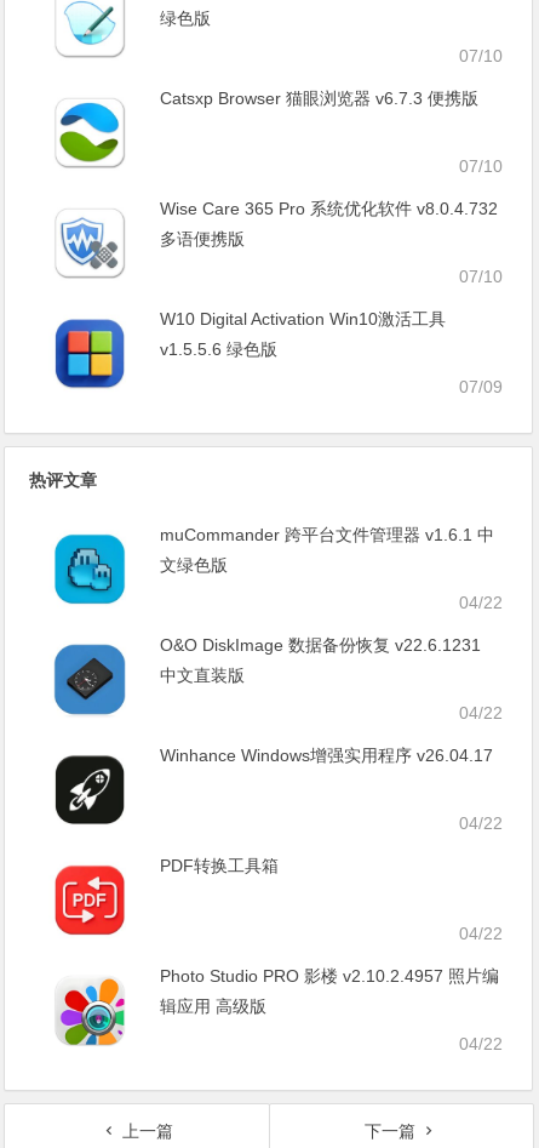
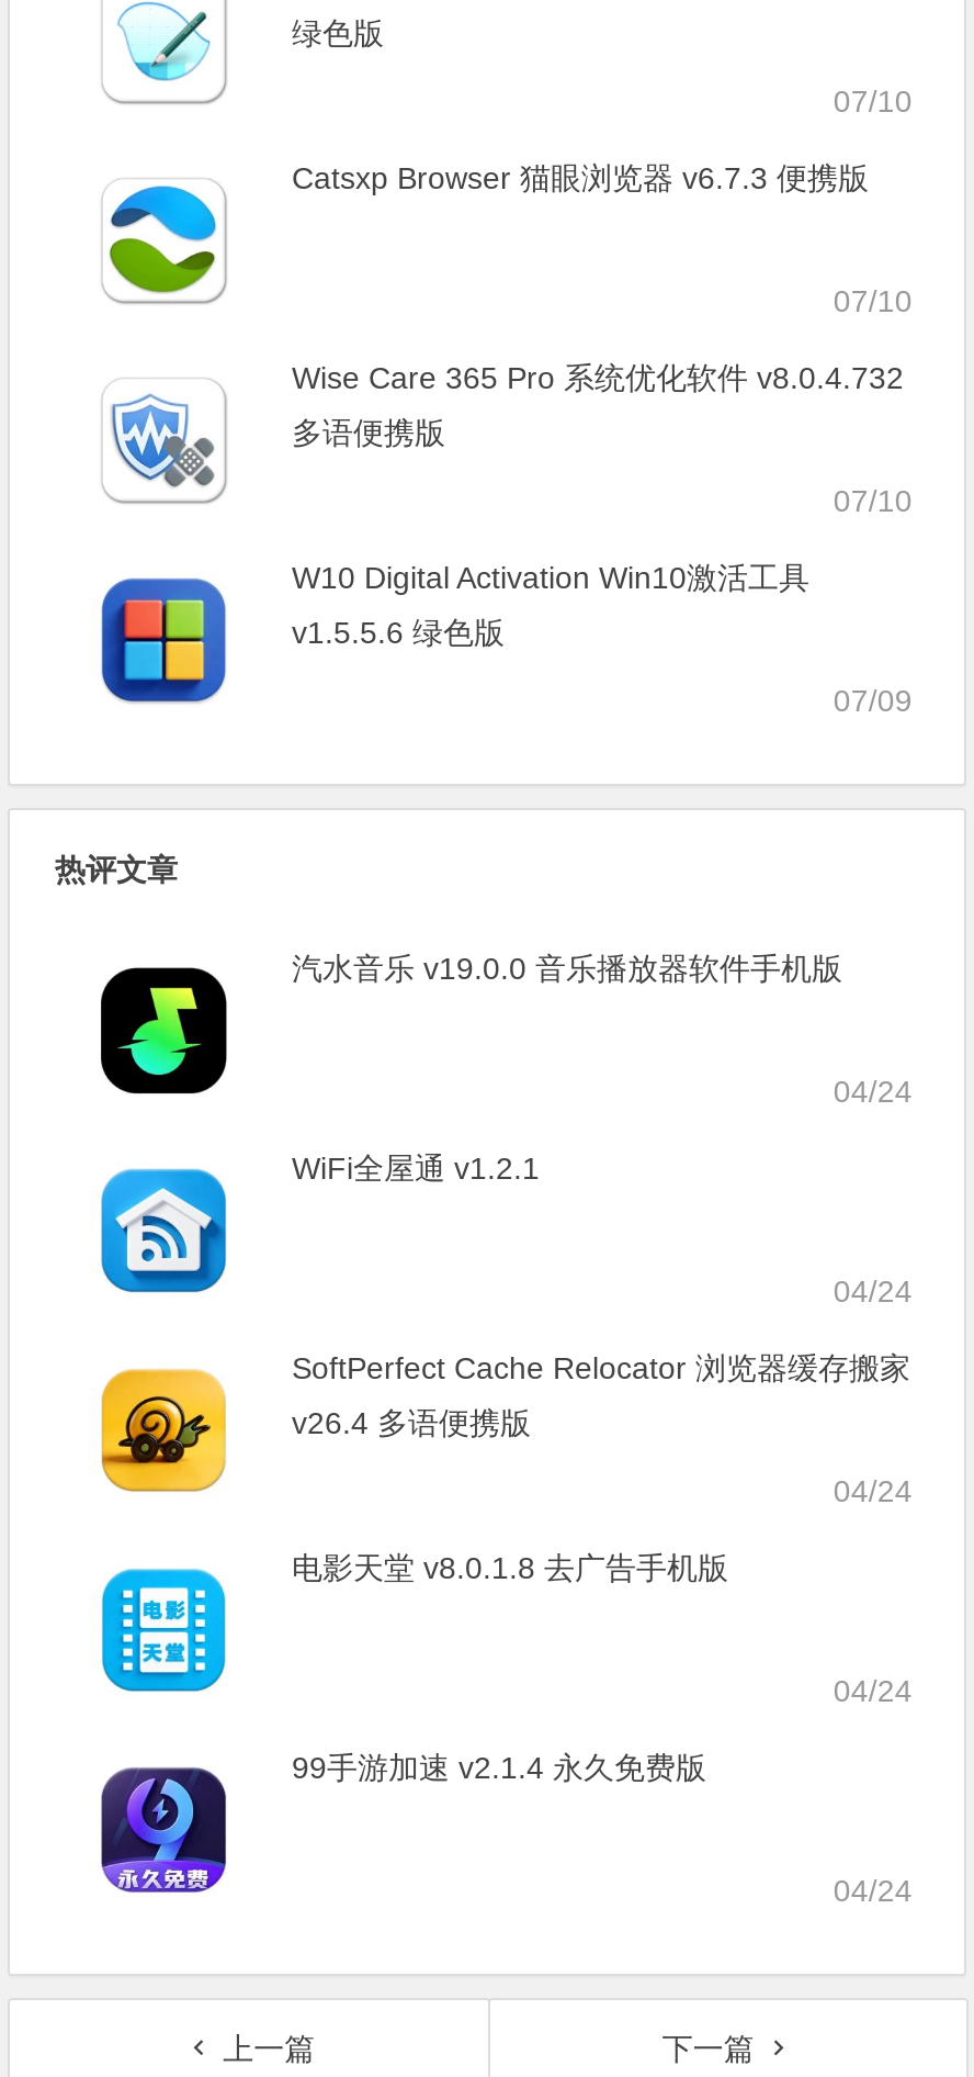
- [image]
- muCommander 跨平台文件管理器 v1.6.1 中
- 文绿色版
- 04/22
- O&O DiskImage 数据备份恢复 v22.6.1231
- 中文直装版
- 04/22
- Winhance Windows增强实用程序 v26.04.17
- 04/22
- PDF转换工具箱
- 04/22
- Photo Studio PRO 影楼 v2.10.2.4957 照片编
- 辑应用 高级版
- 04/22
+ [image]
+ 汽水音乐 v19.0.0 音乐播放器软件手机版
+ 04/24
+ WiFi全屋通 v1.2.1
+ 04/24
+ SoftPerfect Cache Relocator 浏览器缓存搬家
+ v26.4 多语便携版
+ 04/24
+ 电影天堂 v8.0.1.8 去广告手机版
+ 04/24
+ 99手游加速 v2.1.4 永久免费版
+ 04/24

- [image]
+ [image]

- [image]
+ [image]

- [image]
+ [image]

- [image]
+ [image]
